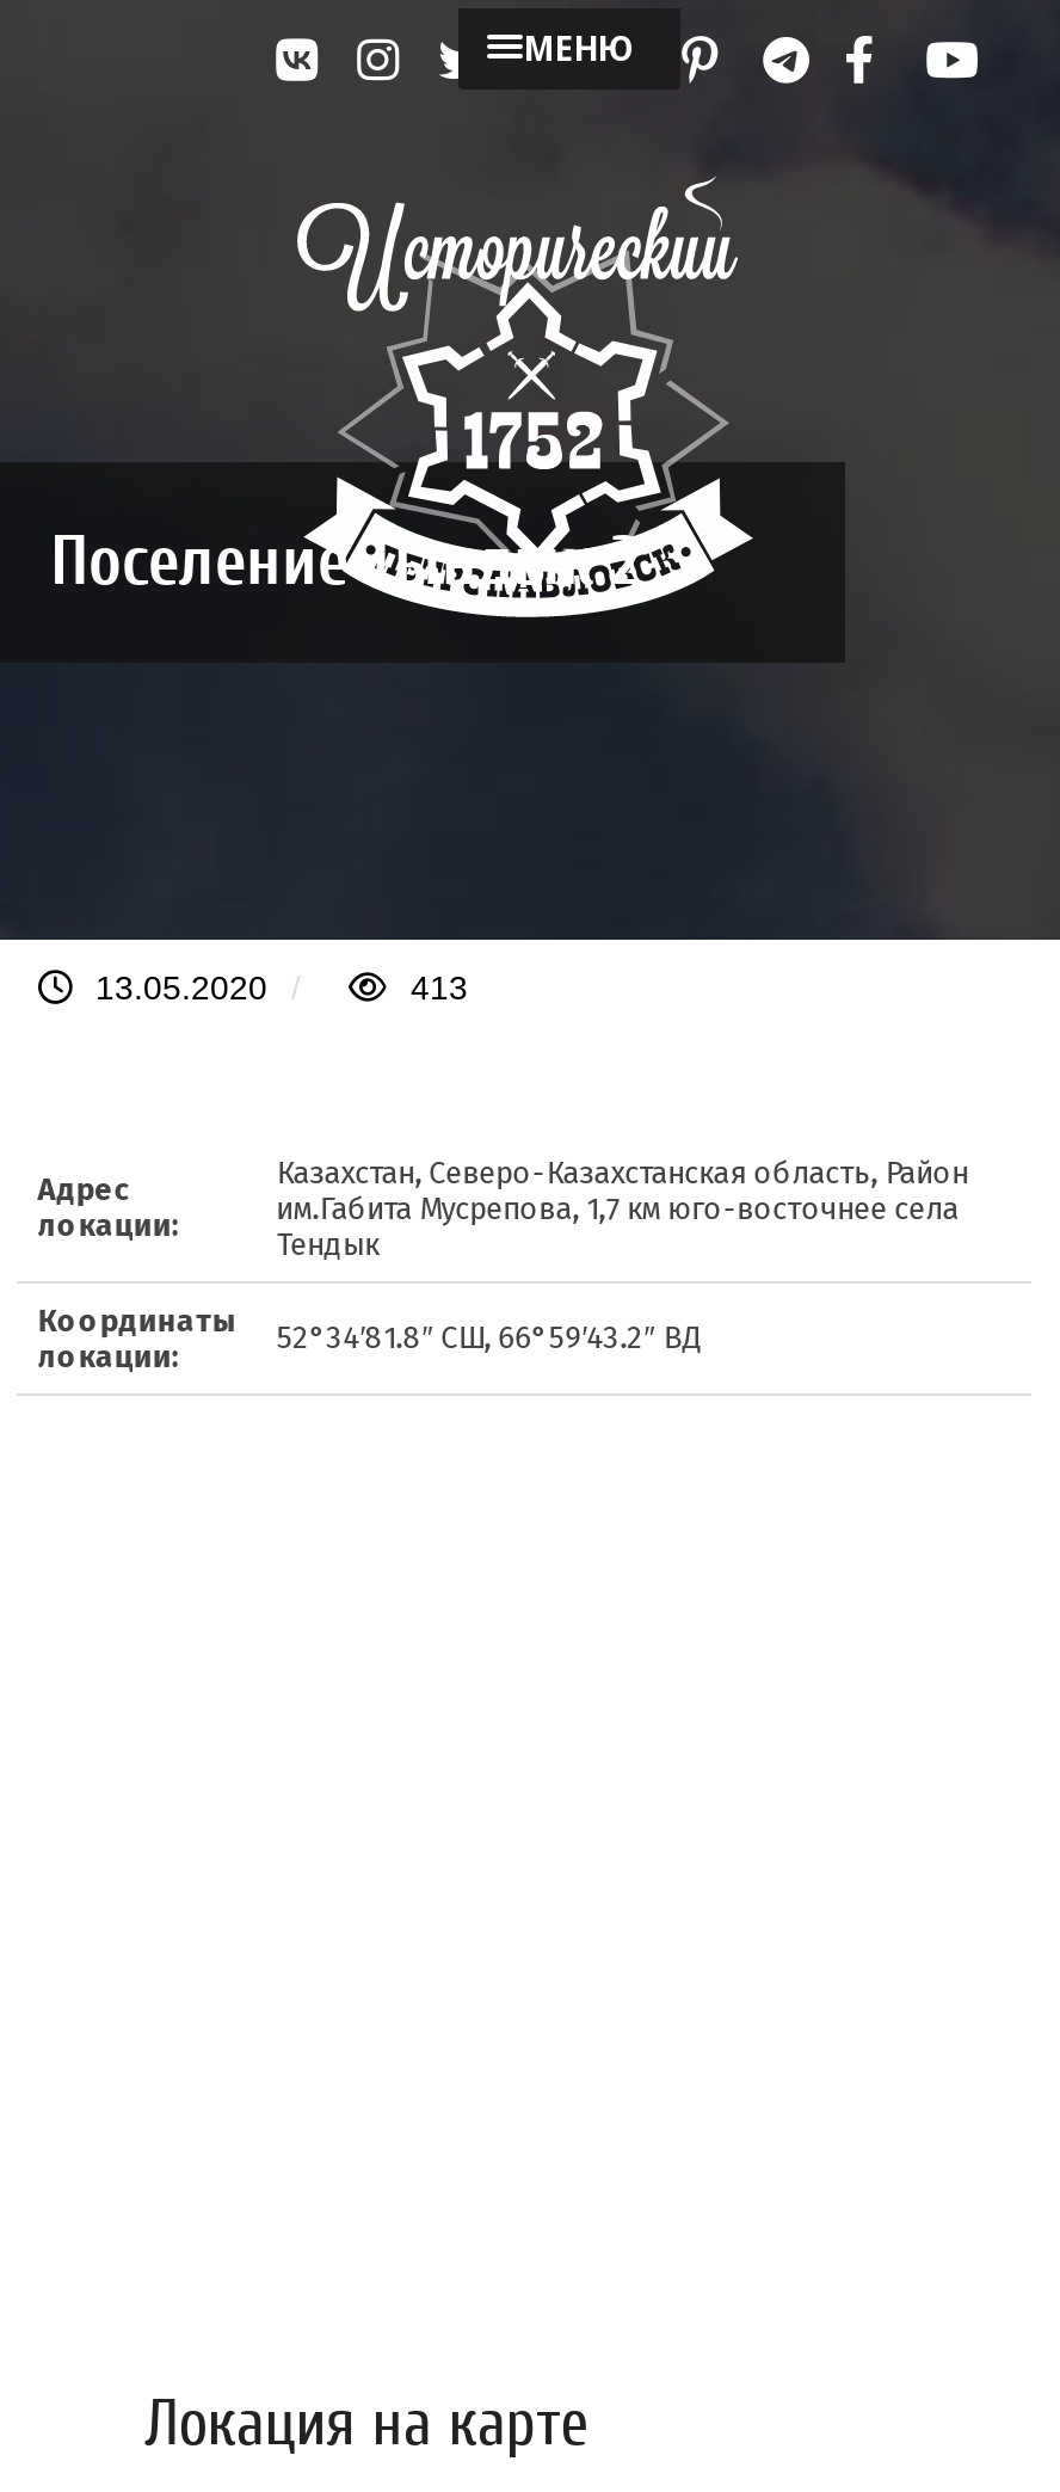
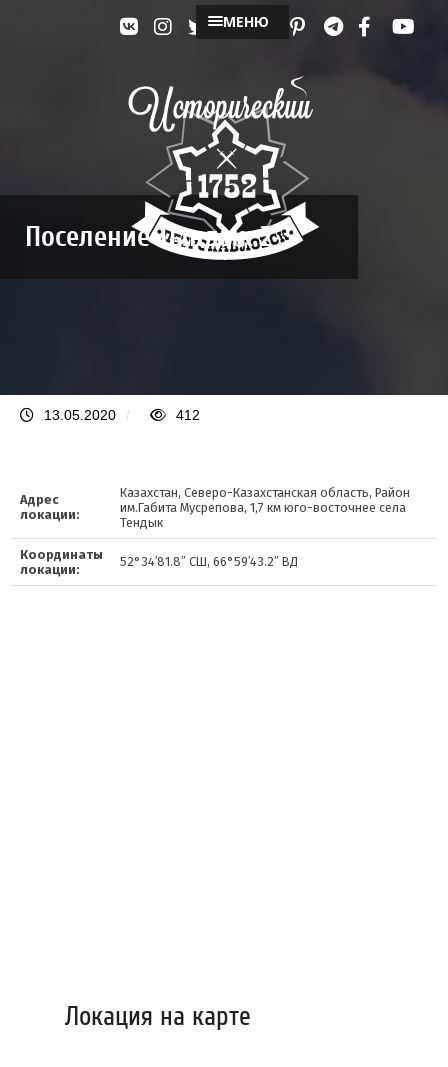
- 413
+ 412
